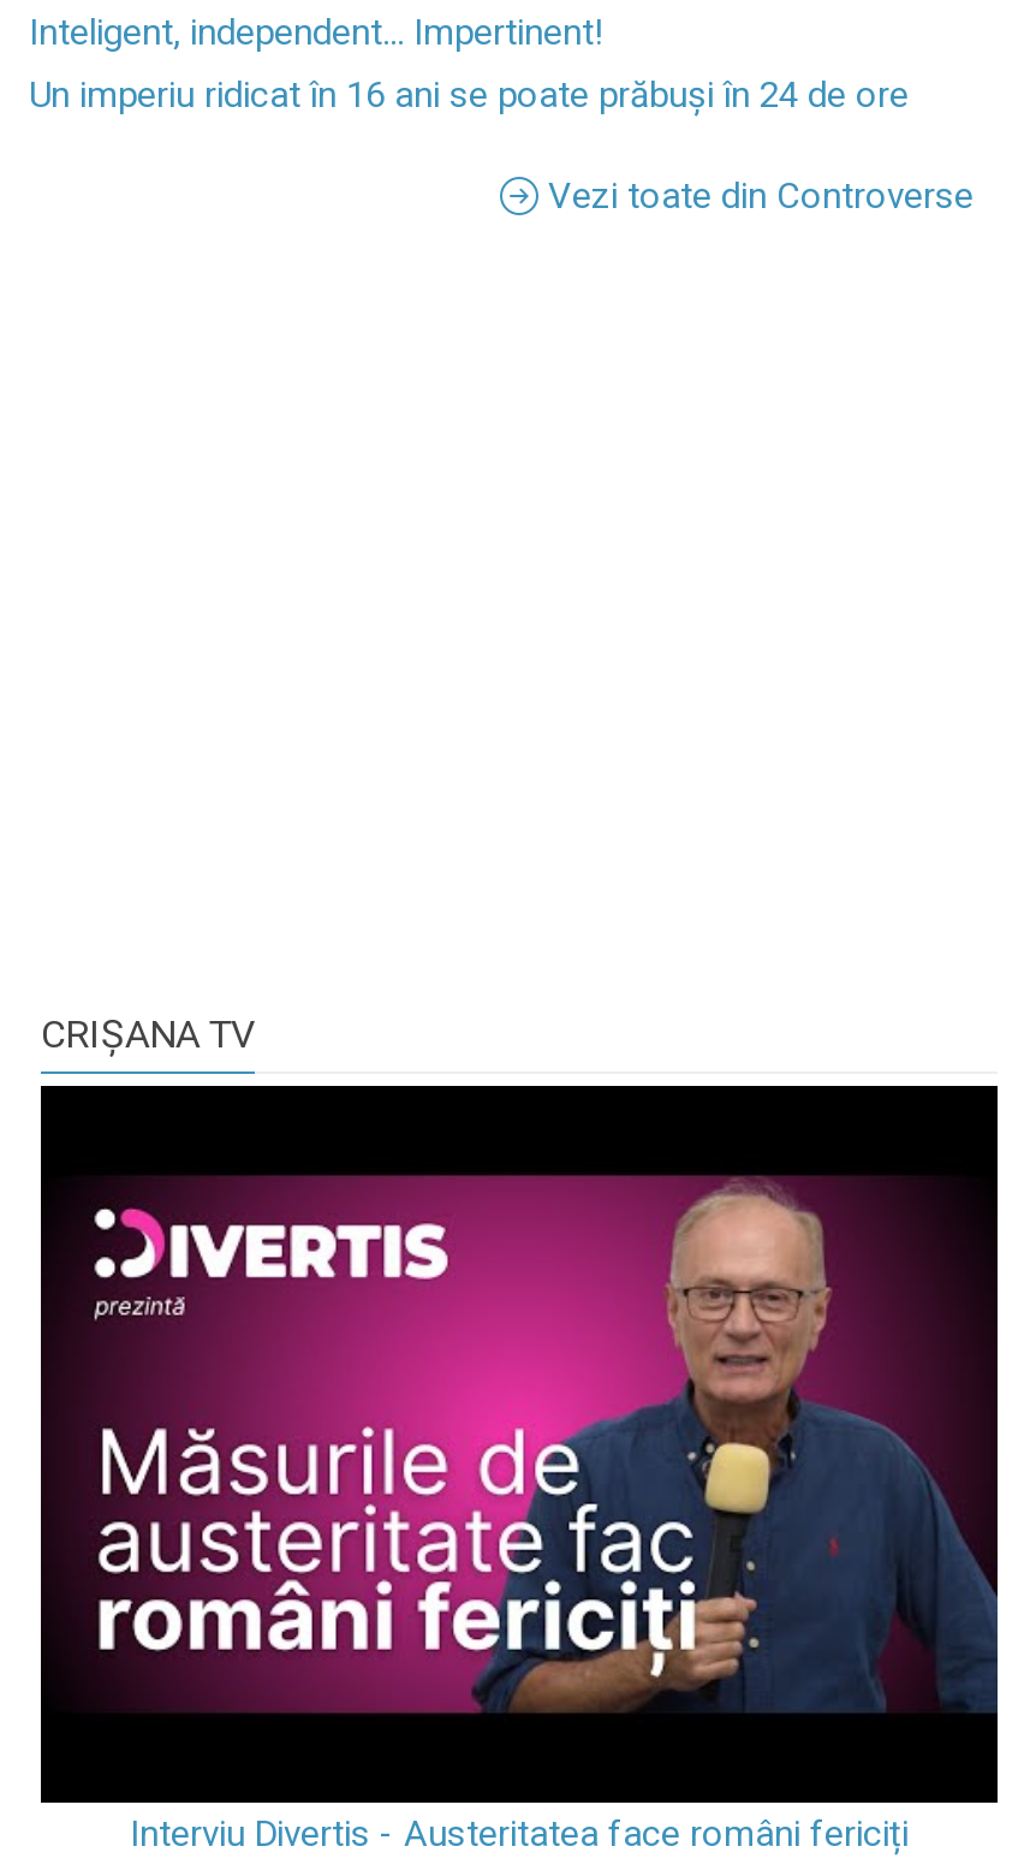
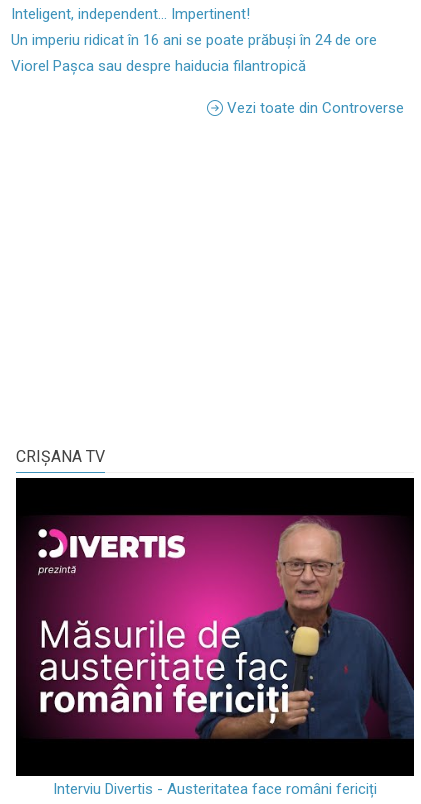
+ Viorel Pașca sau despre haiducia filantropică
